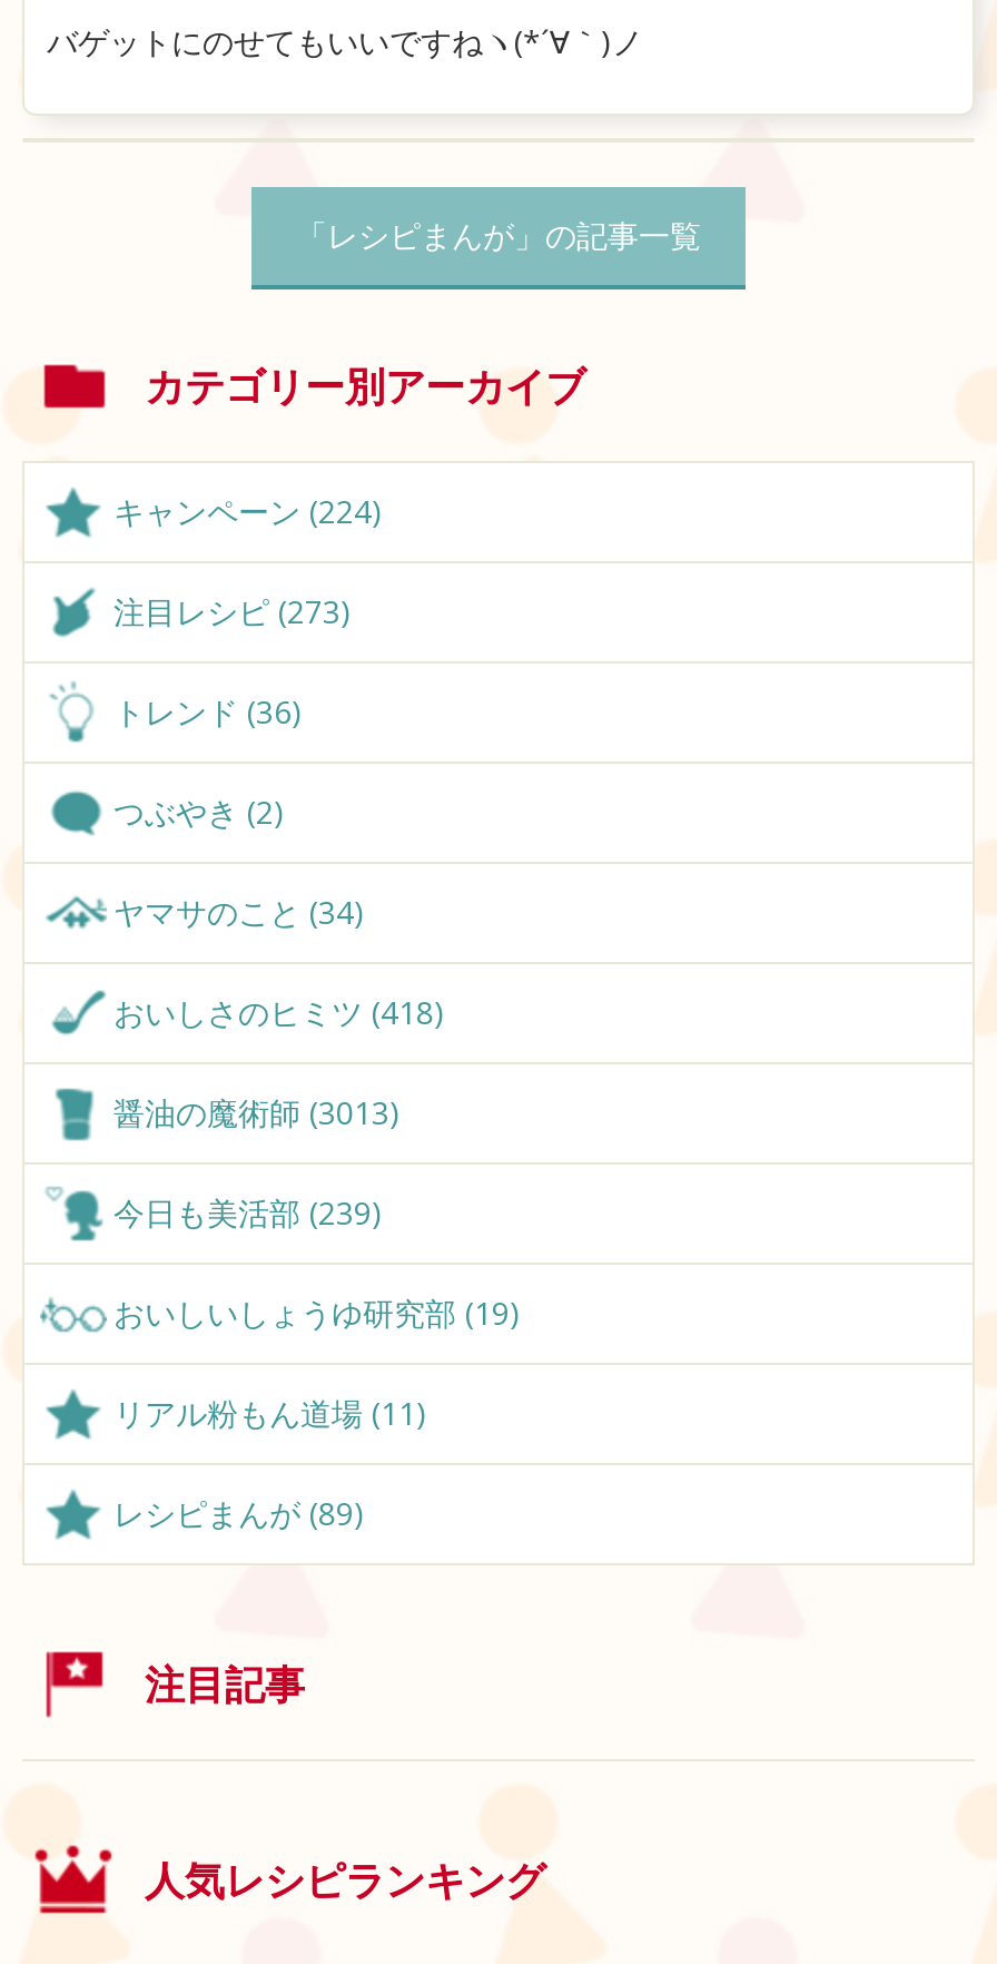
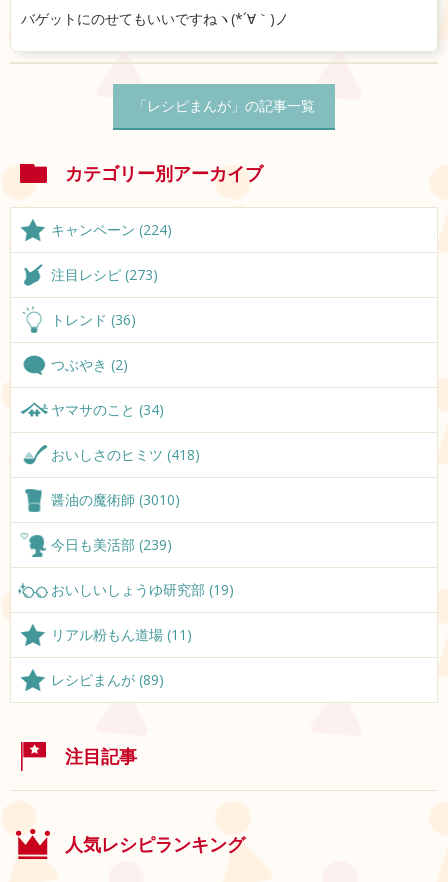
- 醤油の魔術師 (3013)
+ 醤油の魔術師 (3010)
